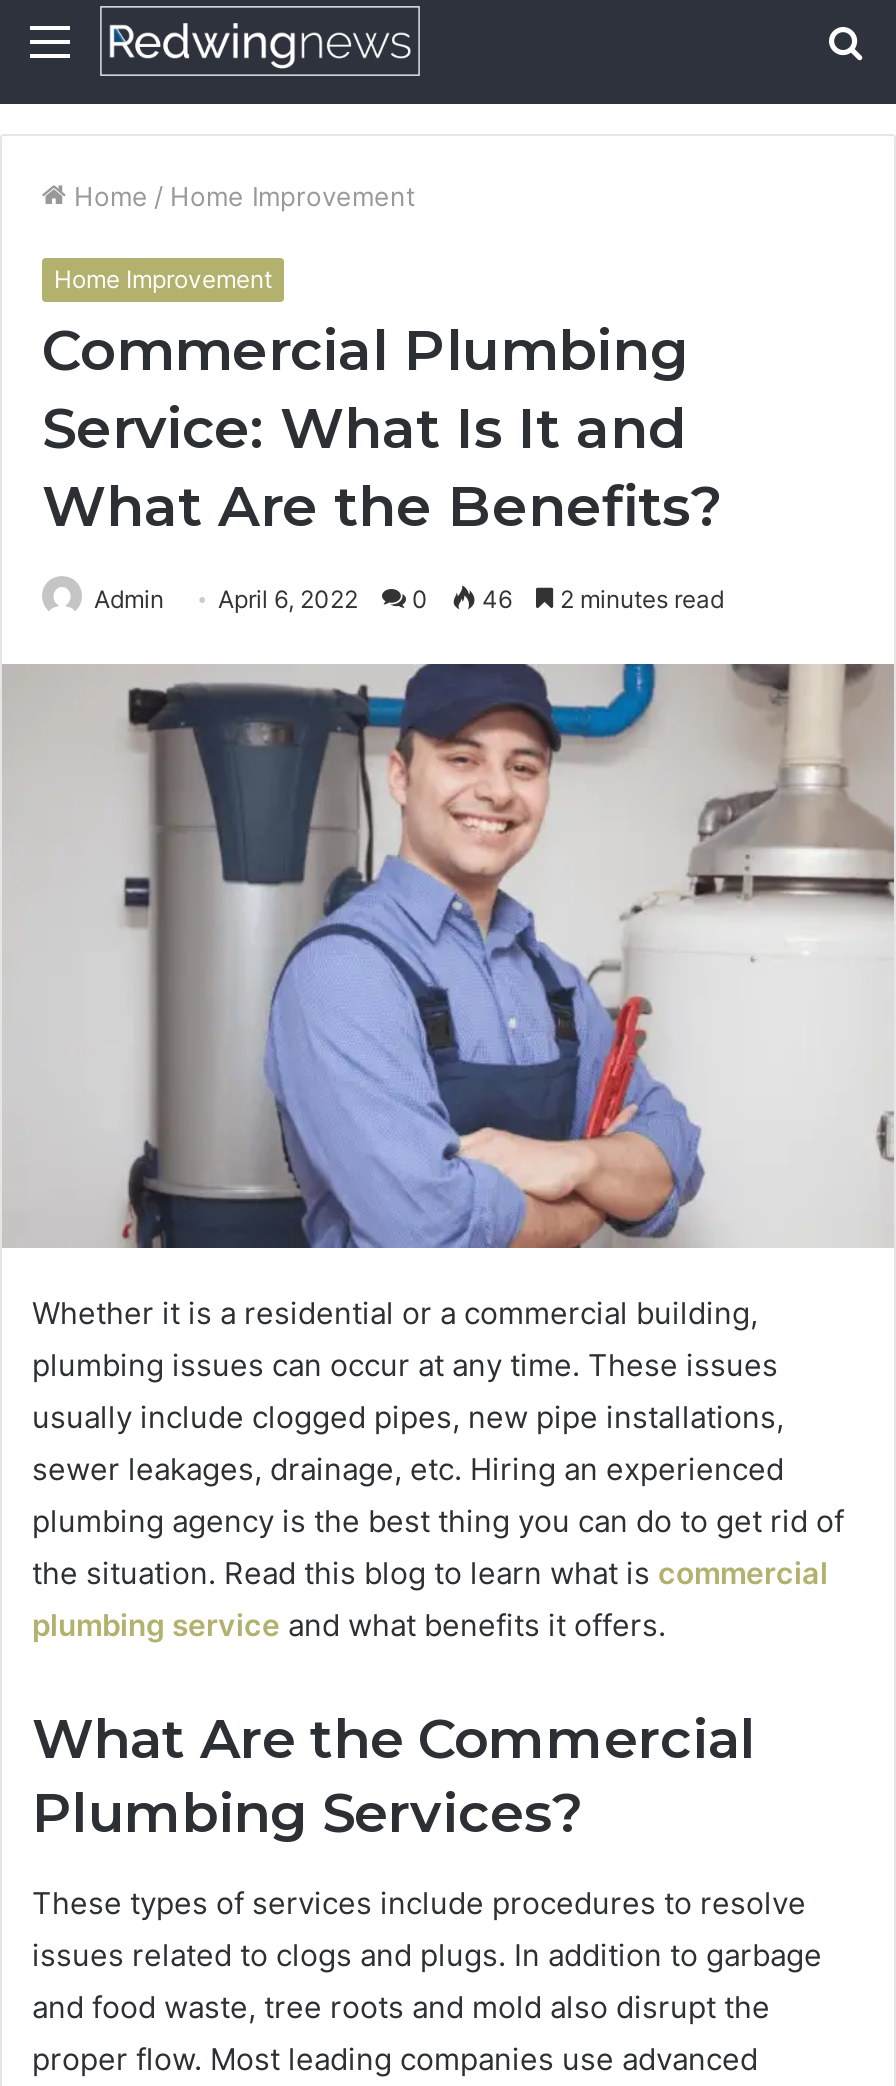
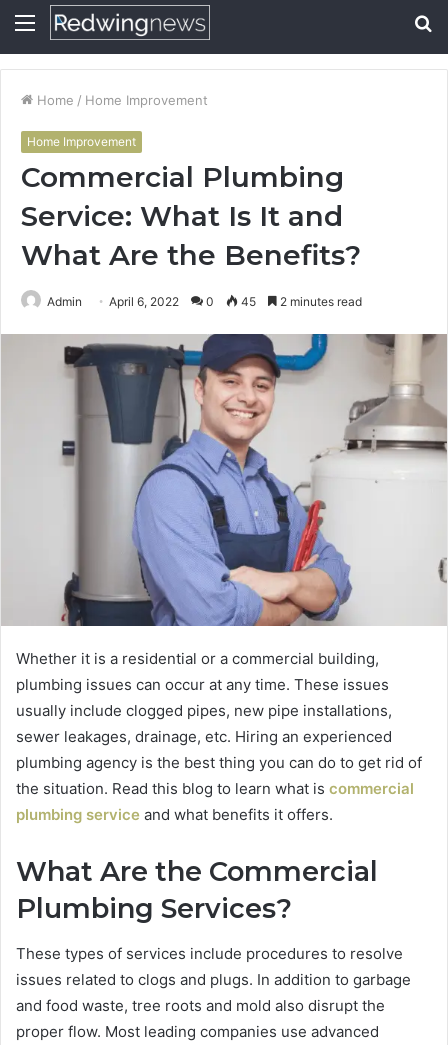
- Admin April 6, 2022 0 46 2 minutes read
+ Admin April 6, 2022 0 45 2 minutes read
